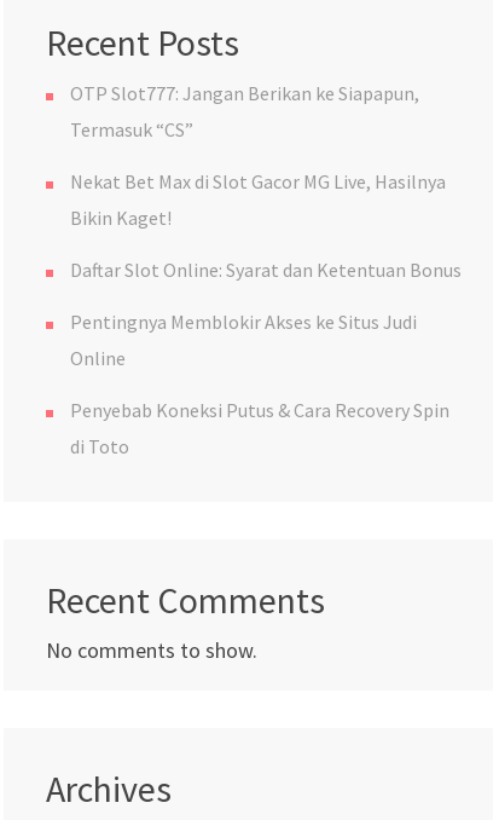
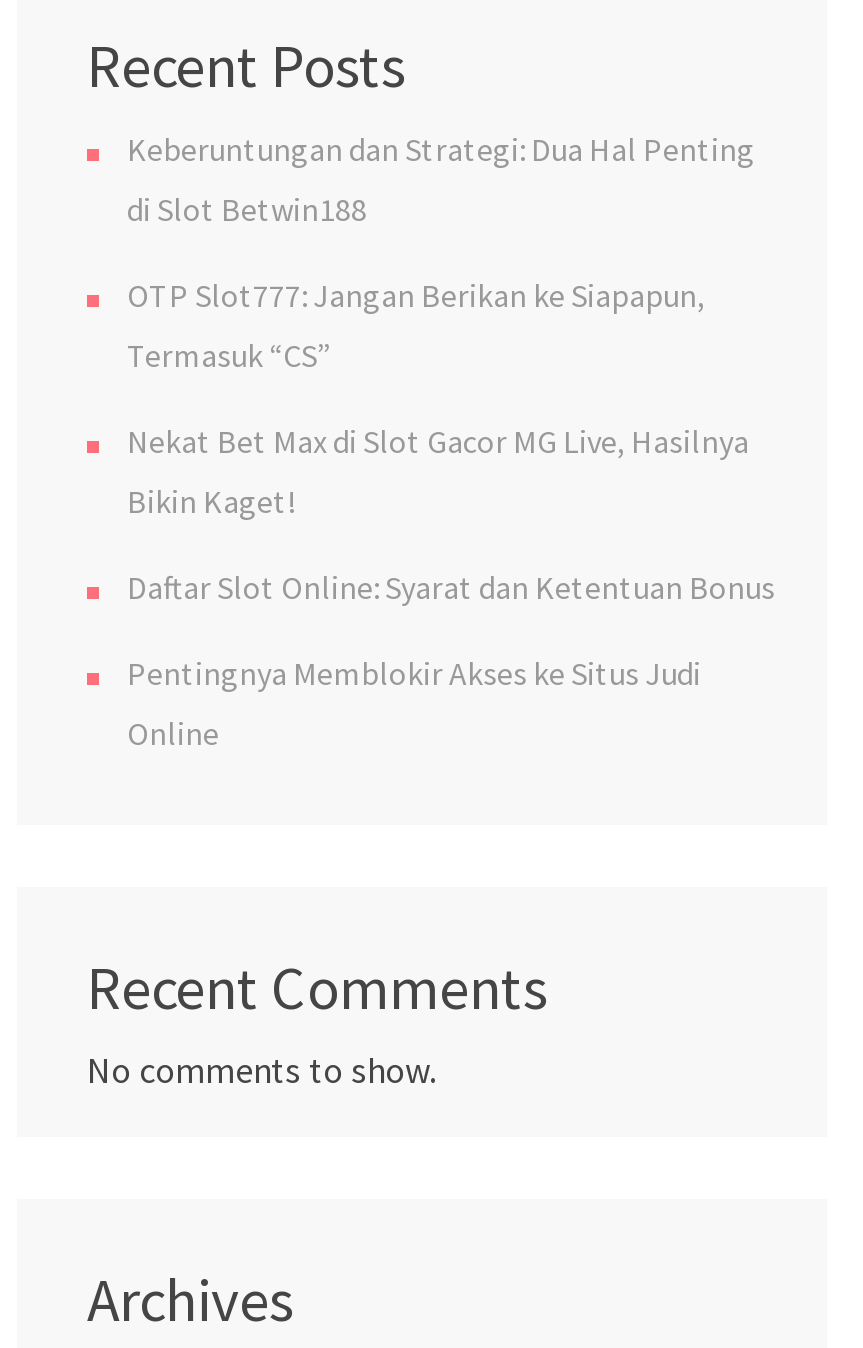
+ Keberuntungan dan Strategi: Dua Hal Penting
+ di Slot Betwin188

moved down: OTP Slot777: Jangan Berikan ke Siapapun, | Termasuk “CS” | Nekat Bet Max di Slot Gacor MG Live, Hasilnya | Bikin Kaget! | Daftar Slot Online: Syarat dan Ketentuan Bonus | Pentingnya Memblokir Akses ke Situs Judi | Online

- Penyebab Koneksi Putus & Cara Recovery Spin
- di Toto
